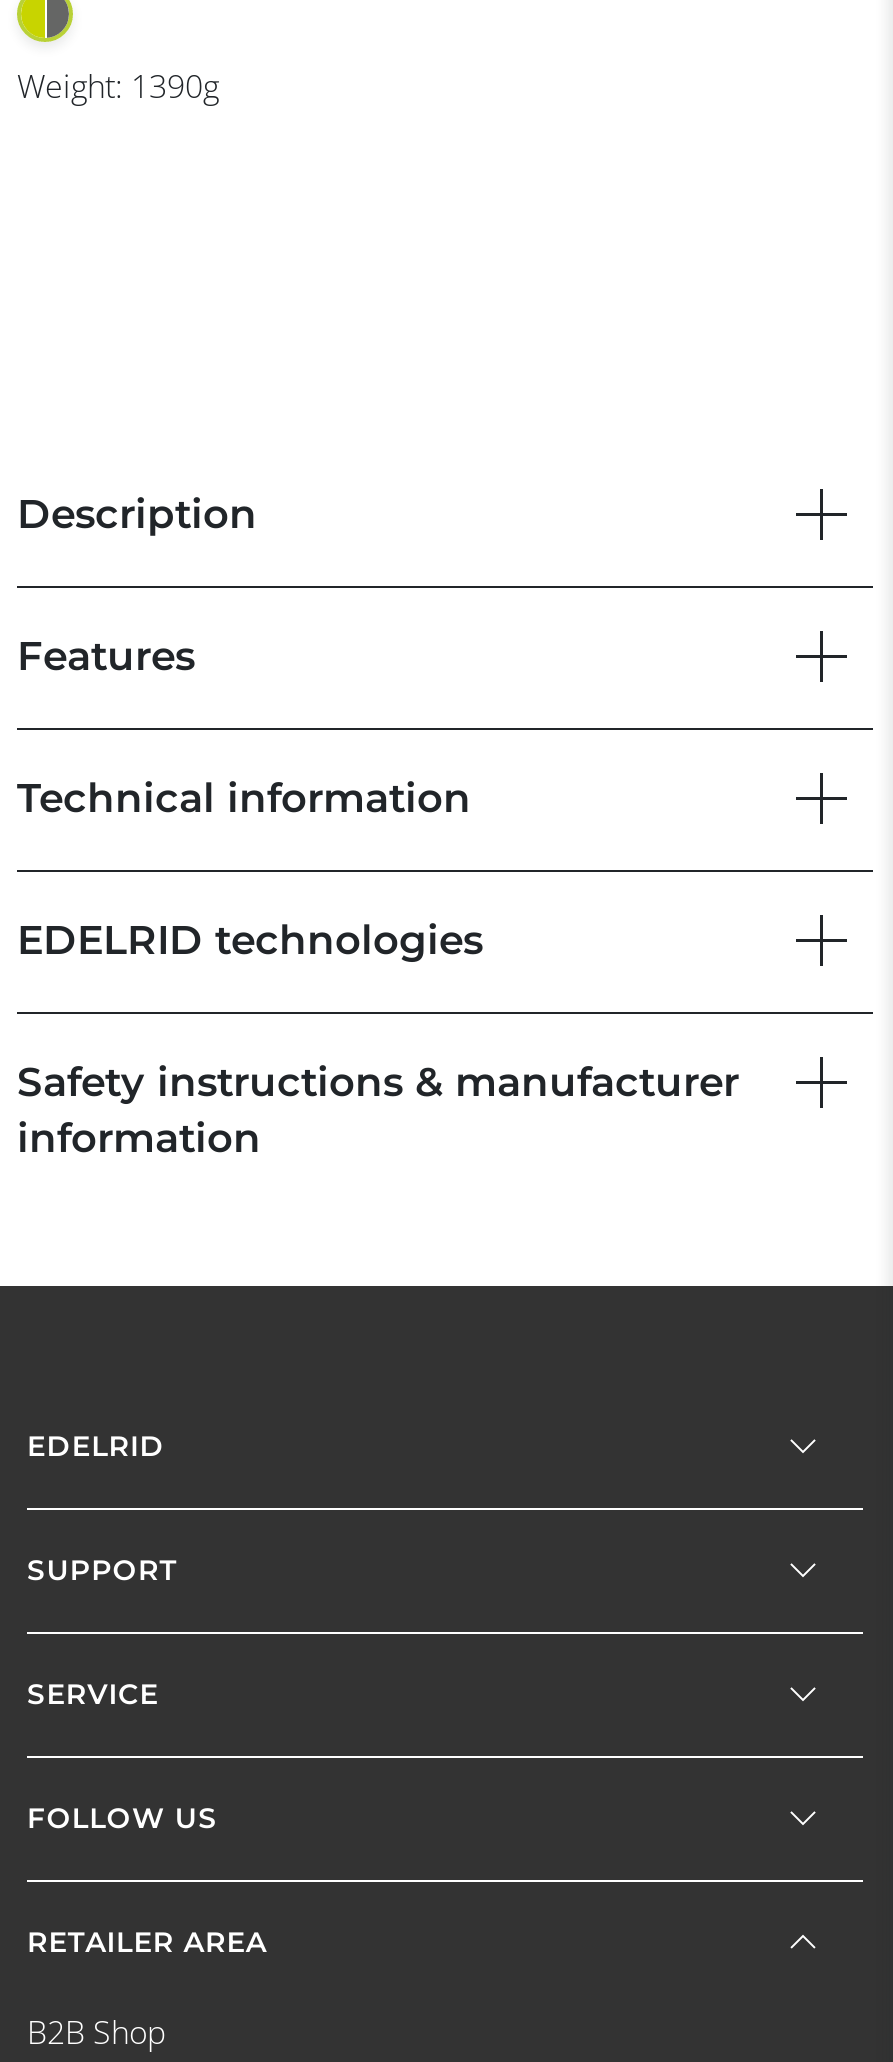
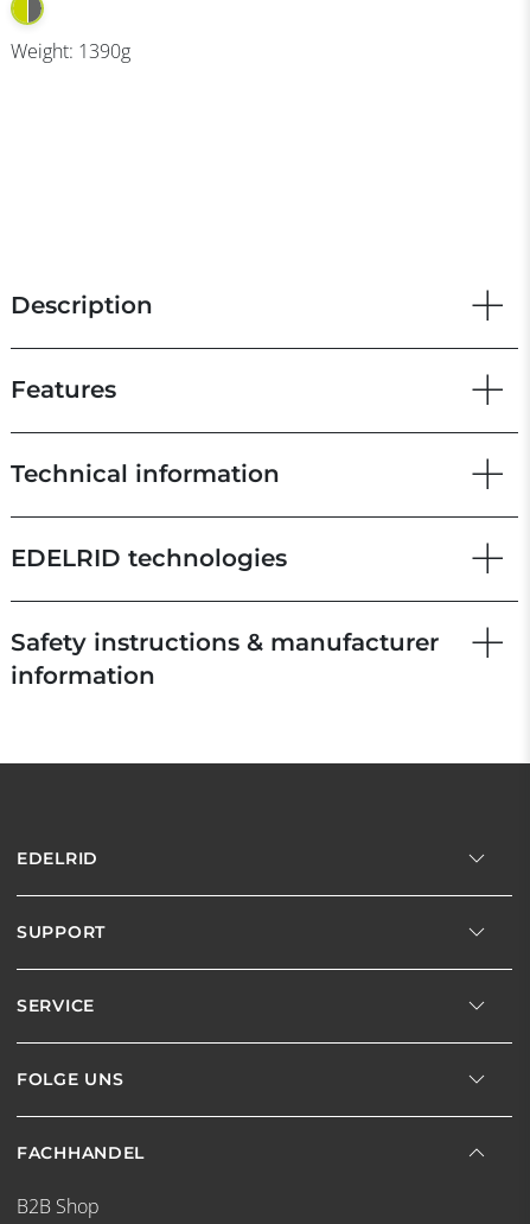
- FOLLOW US
+ FOLGE UNS

- RETAILER AREA
+ FACHHANDEL
